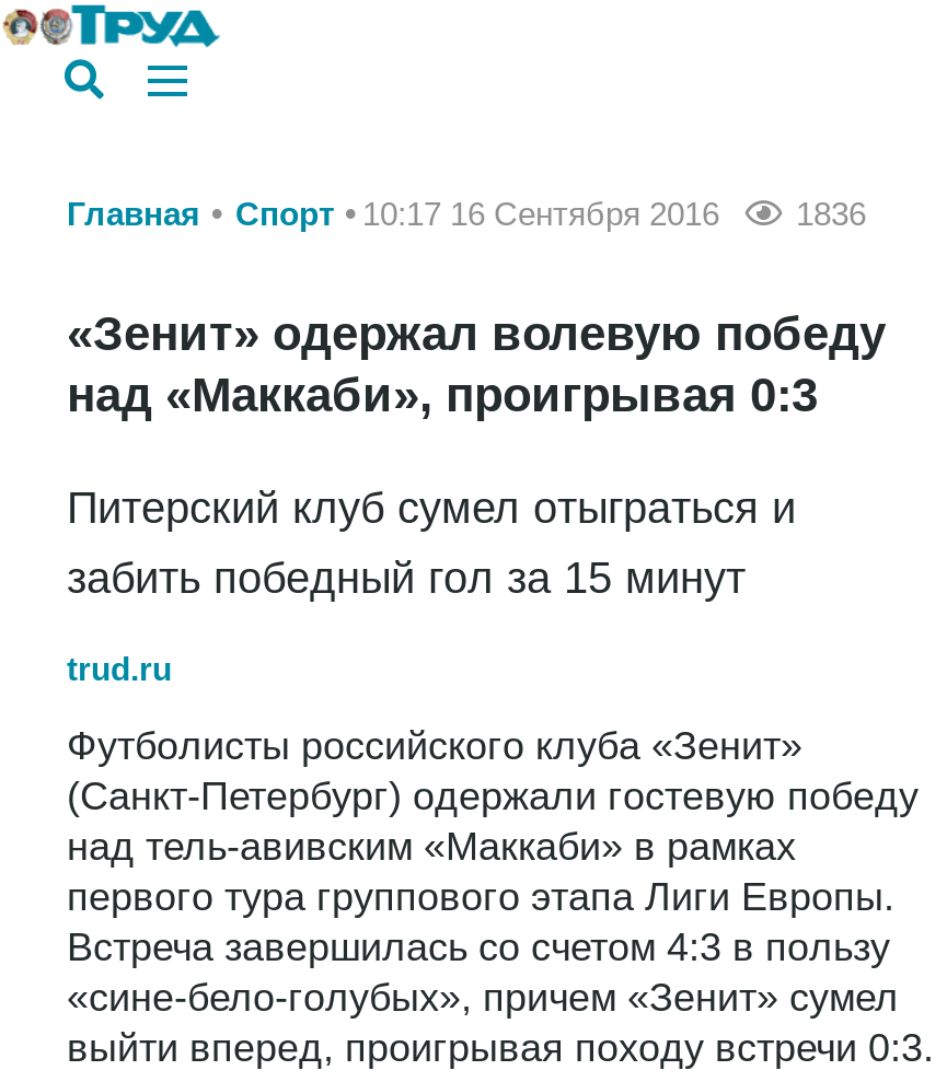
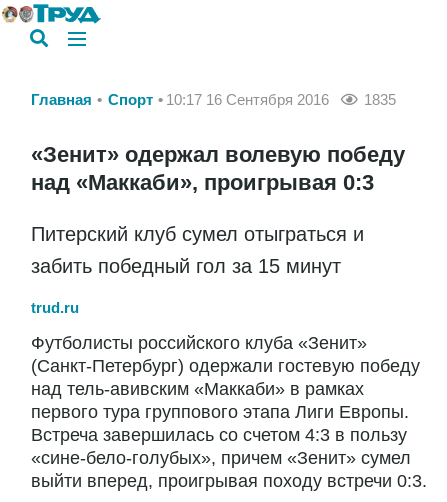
- 1836
+ 1835
